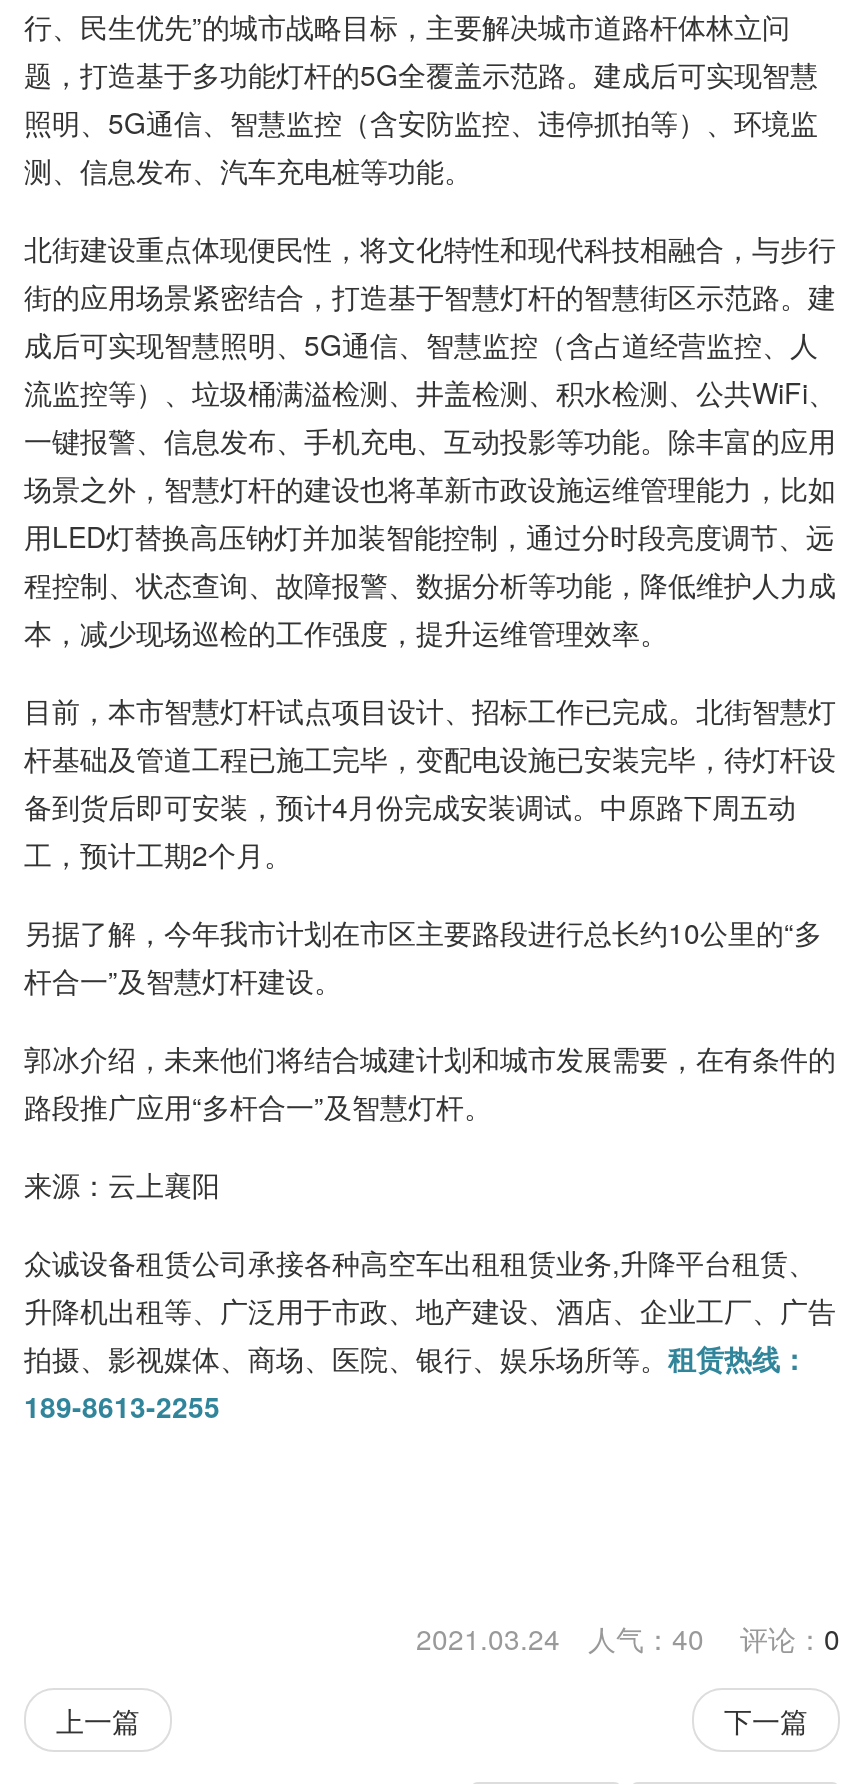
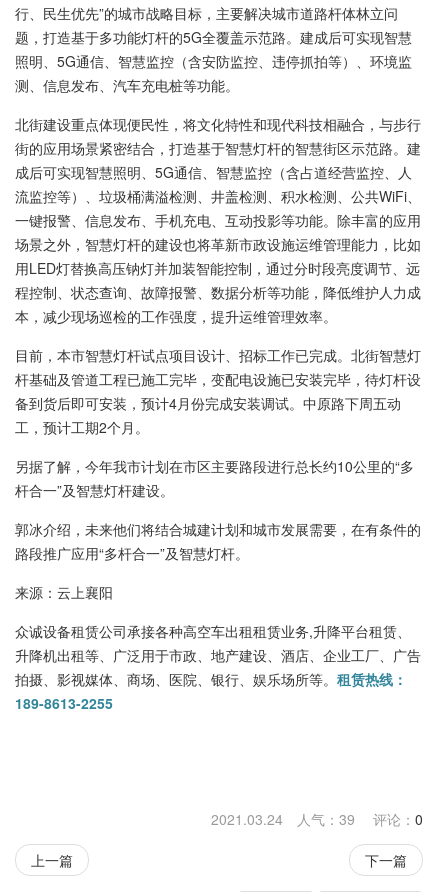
- 2021.03.24 人气：40评论：0
+ 2021.03.24 人气：39评论：0
